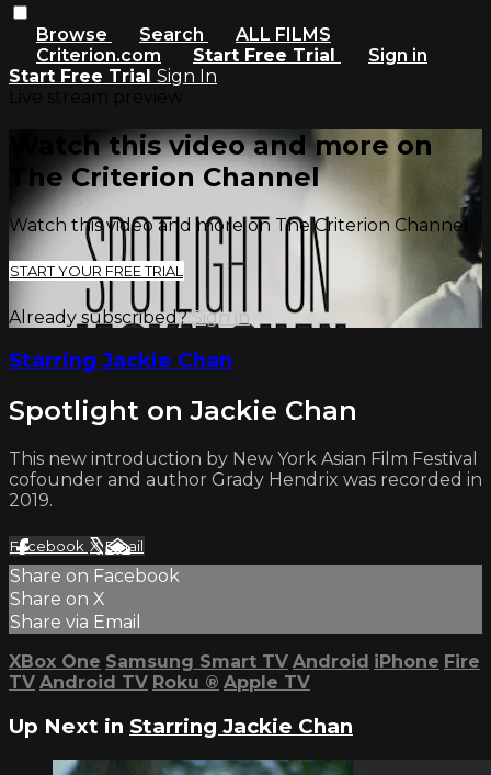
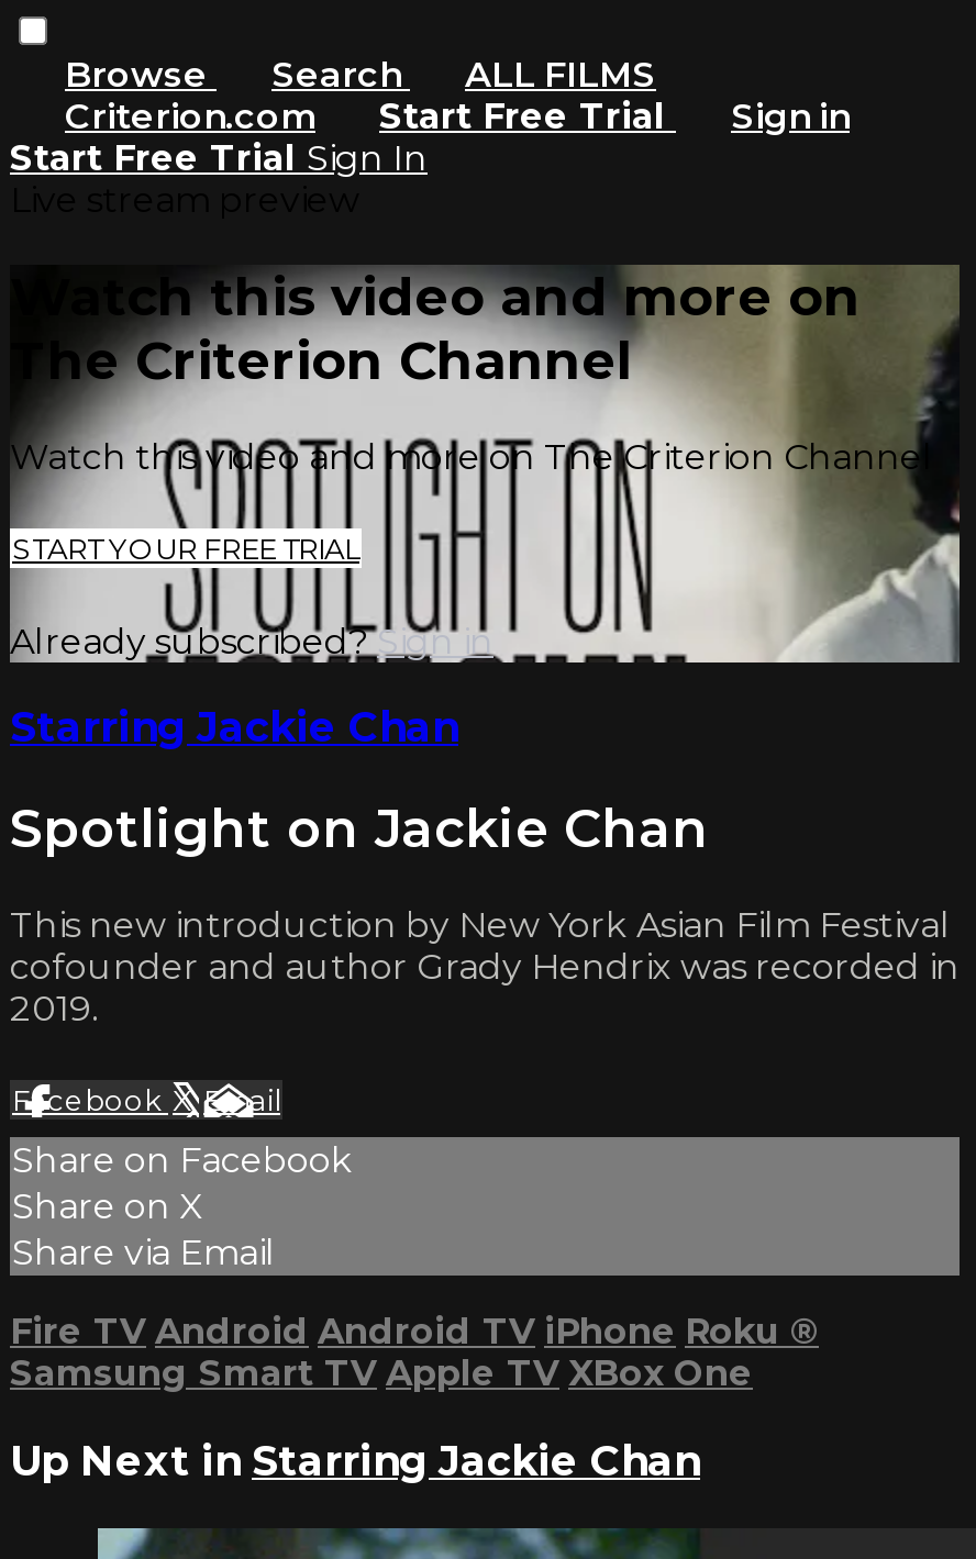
- XBox One Samsung Smart TV Android iPhone Fire
+ Fire TV Android Android TV iPhone Roku ®

- TV Android TV Roku ® Apple TV
+ Samsung Smart TV Apple TV XBox One
